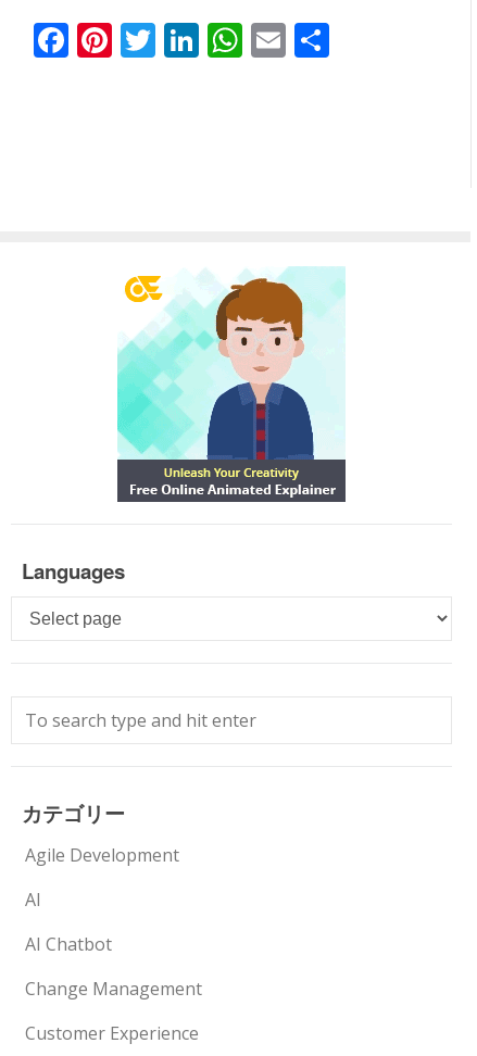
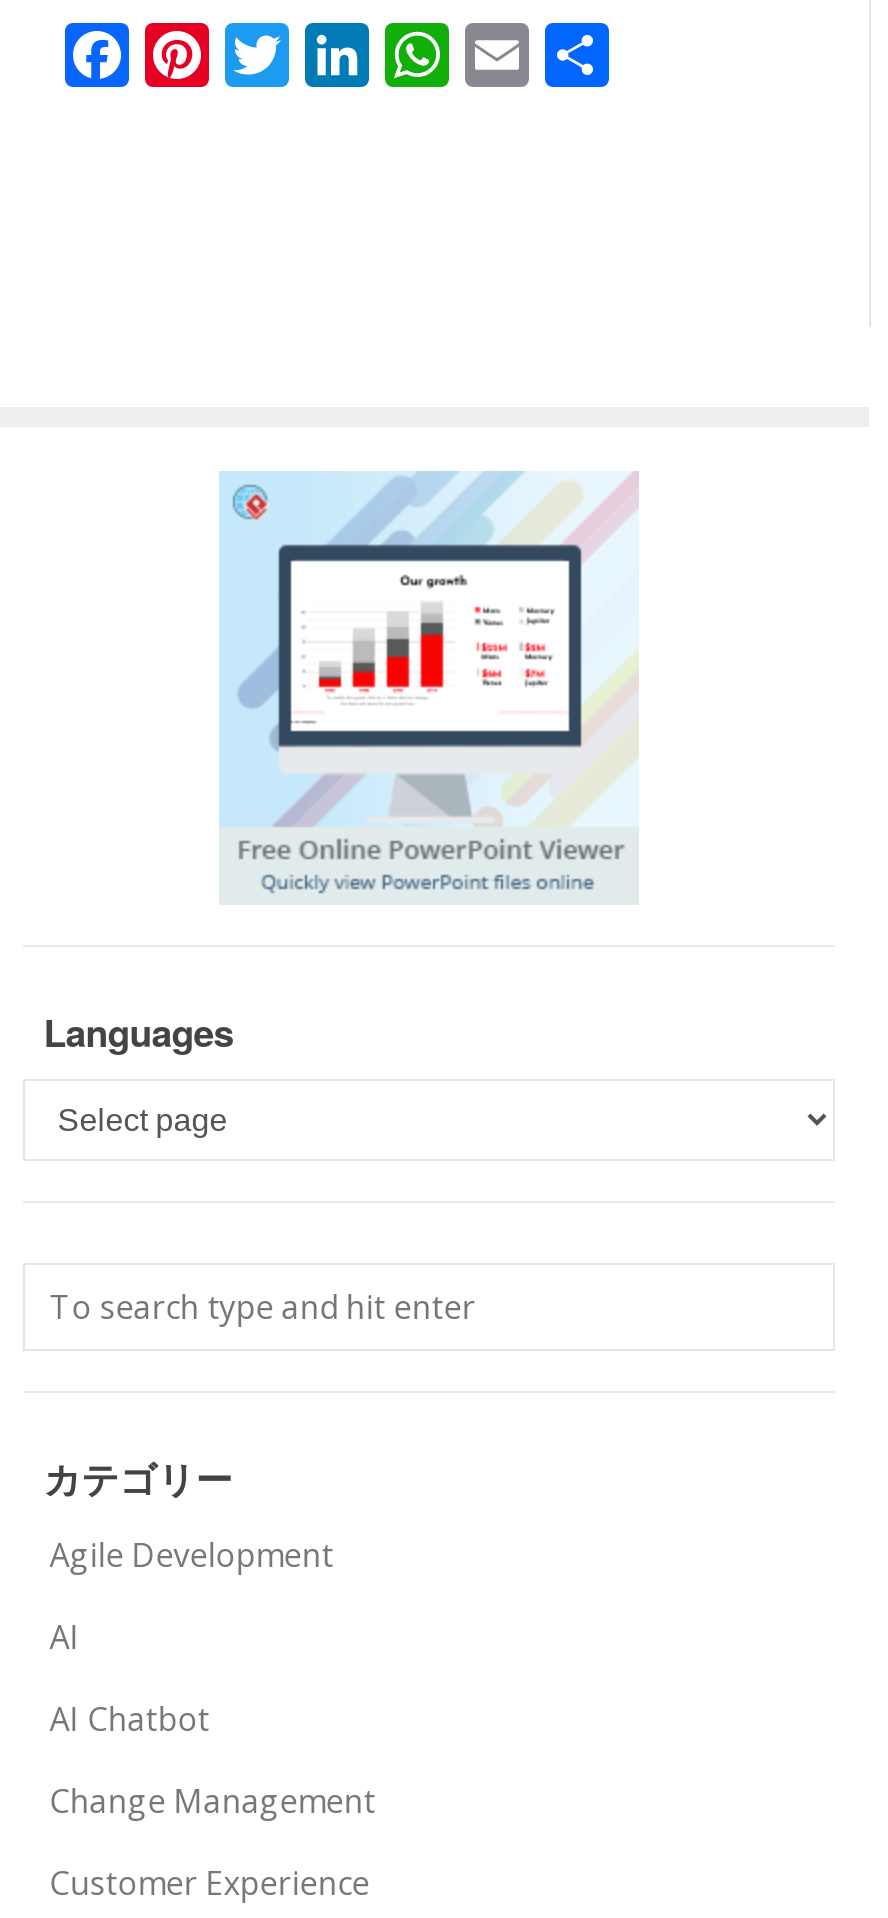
- [image]
+ [image]
